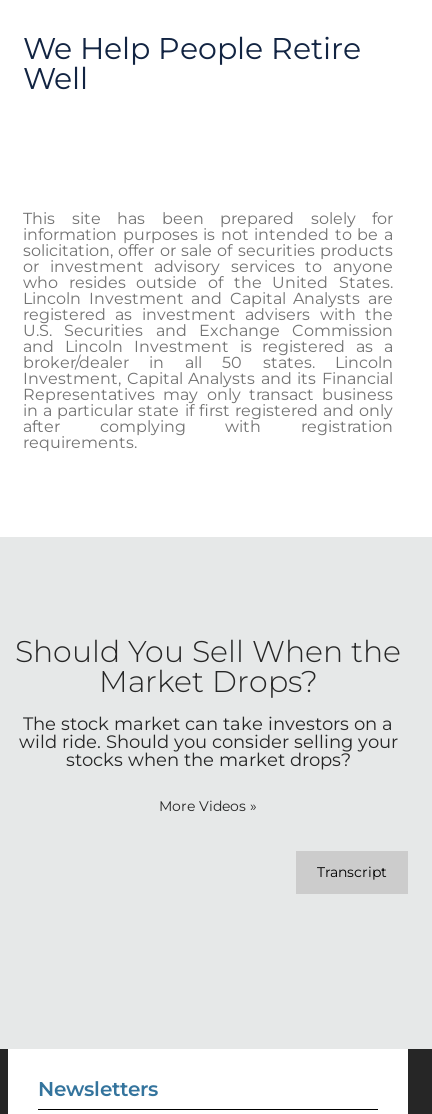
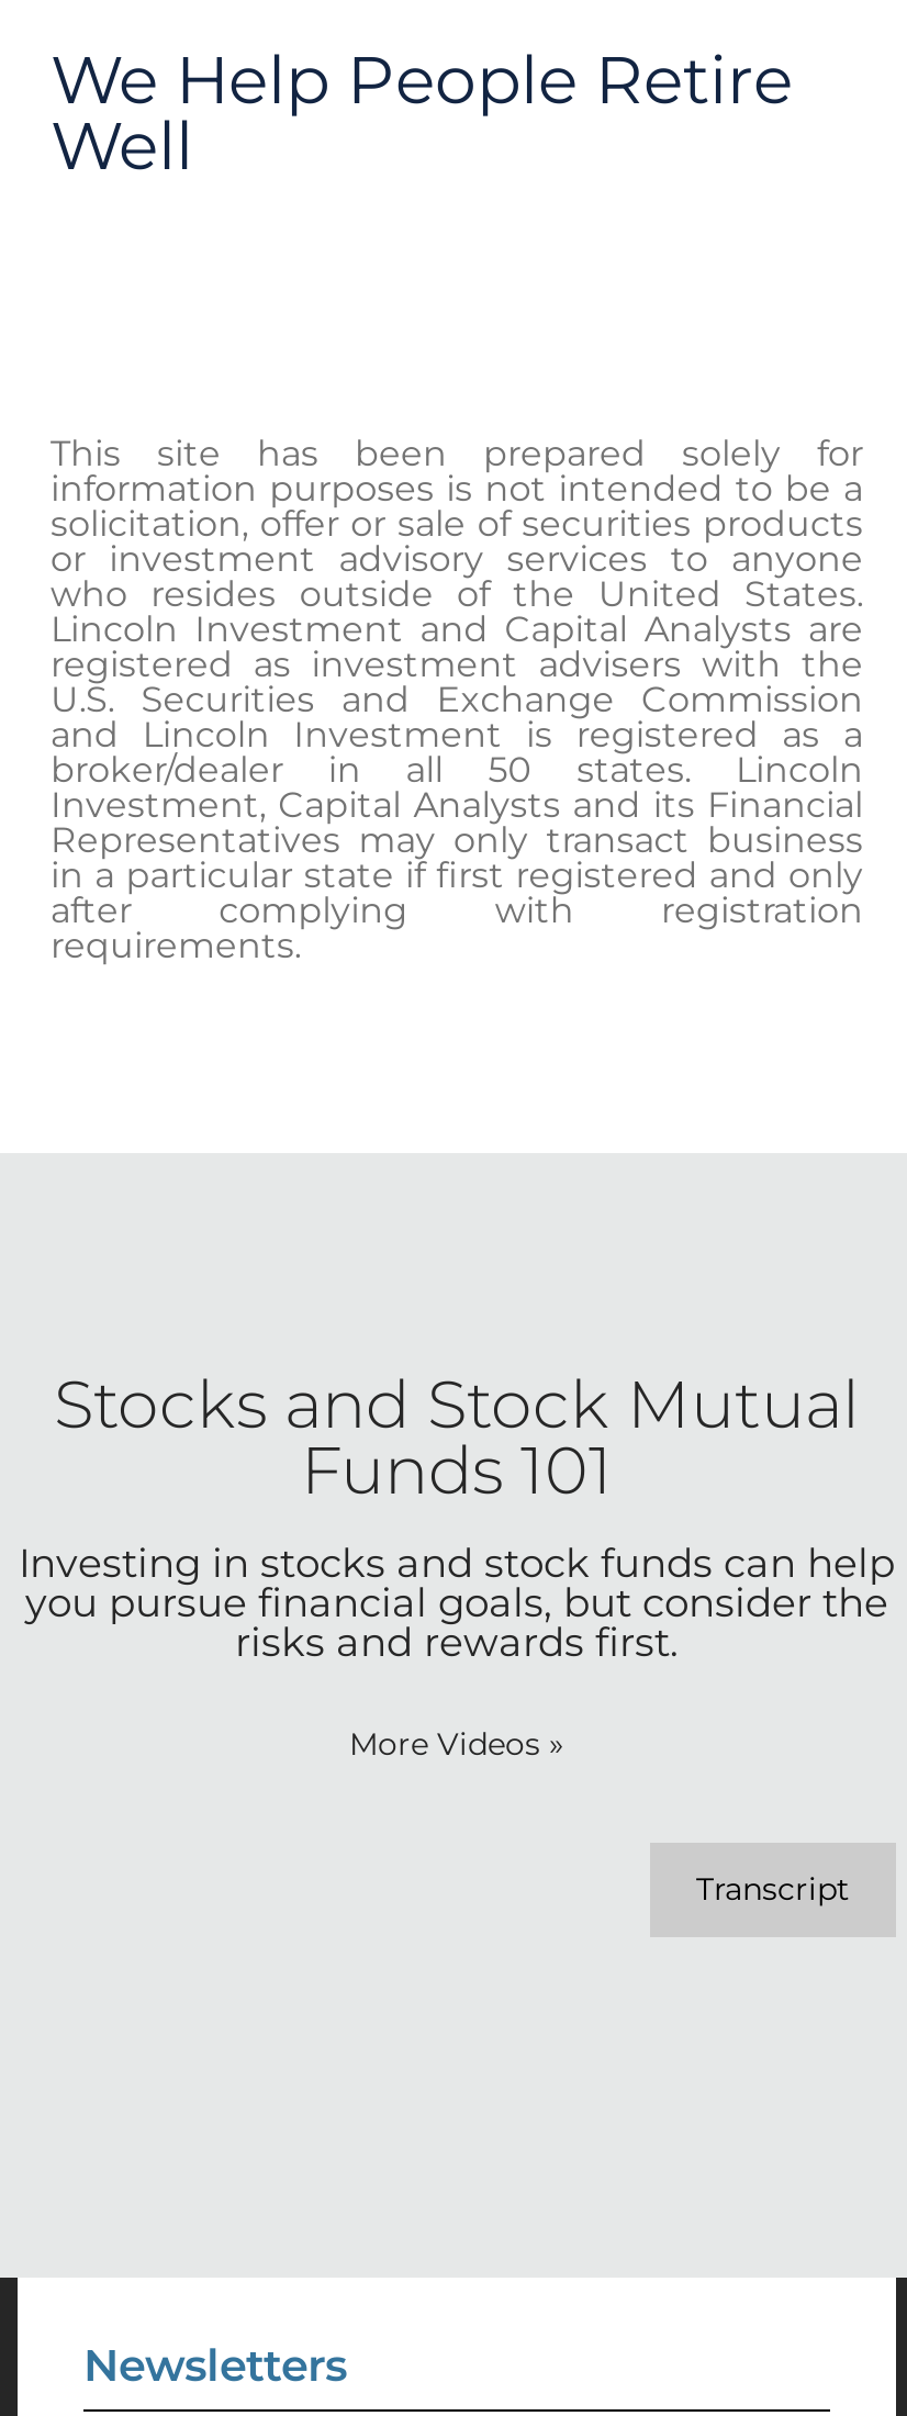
- Should You Sell When the
- Market Drops?
- The stock market can take investors on a
- wild ride. Should you consider selling your
- stocks when the market drops?
+ Stocks and Stock Mutual
+ Funds 101
+ Investing in stocks and stock funds can help
+ you pursue financial goals, but consider the
+ risks and rewards first.
